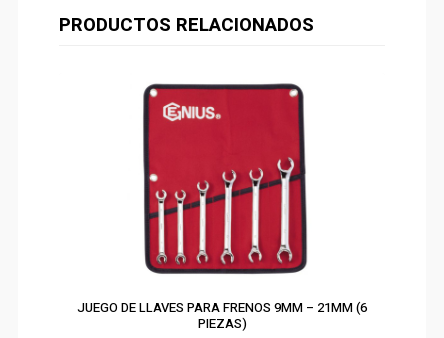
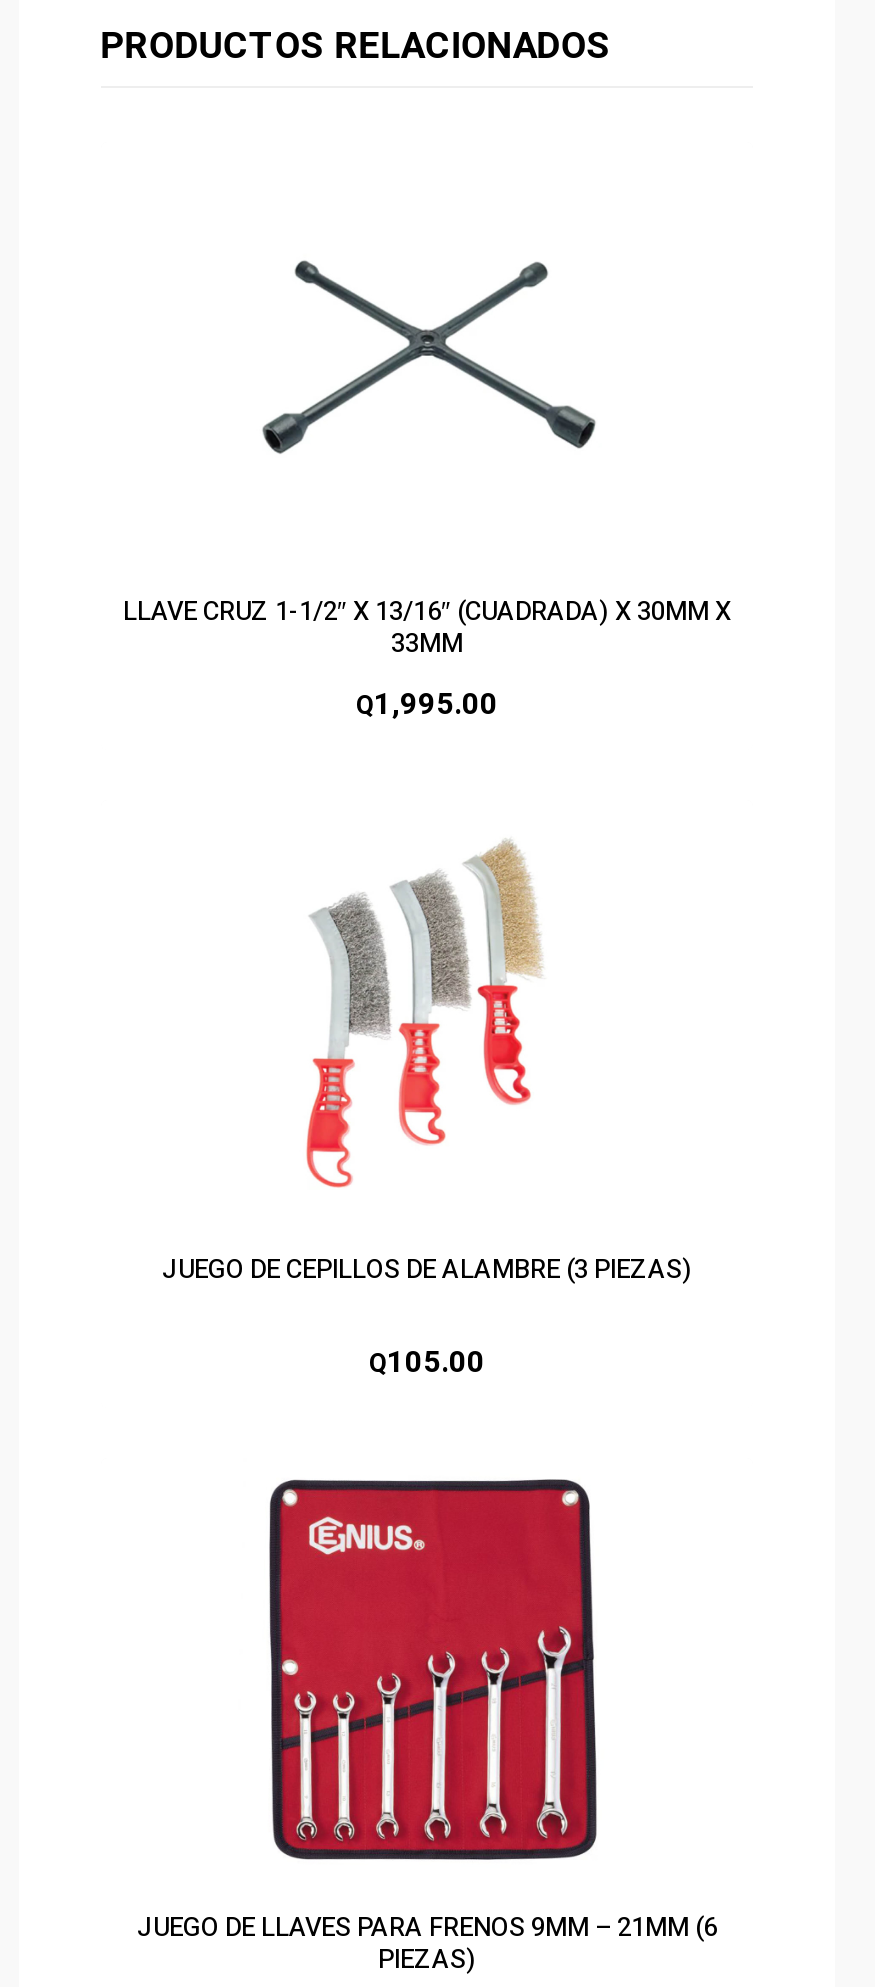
+ LLAVE CRUZ 1-1/2″ X 13/16″ (CUADRADA) X 30MM X
+ 33MM
+ Q1,995.00

+ [image]
+ JUEGO DE CEPILLOS DE ALAMBRE (3 PIEZAS)
+ Q105.00

+ [image]
